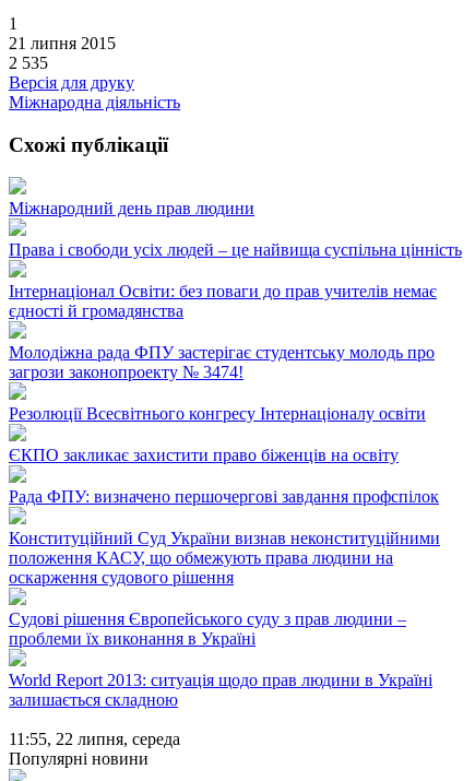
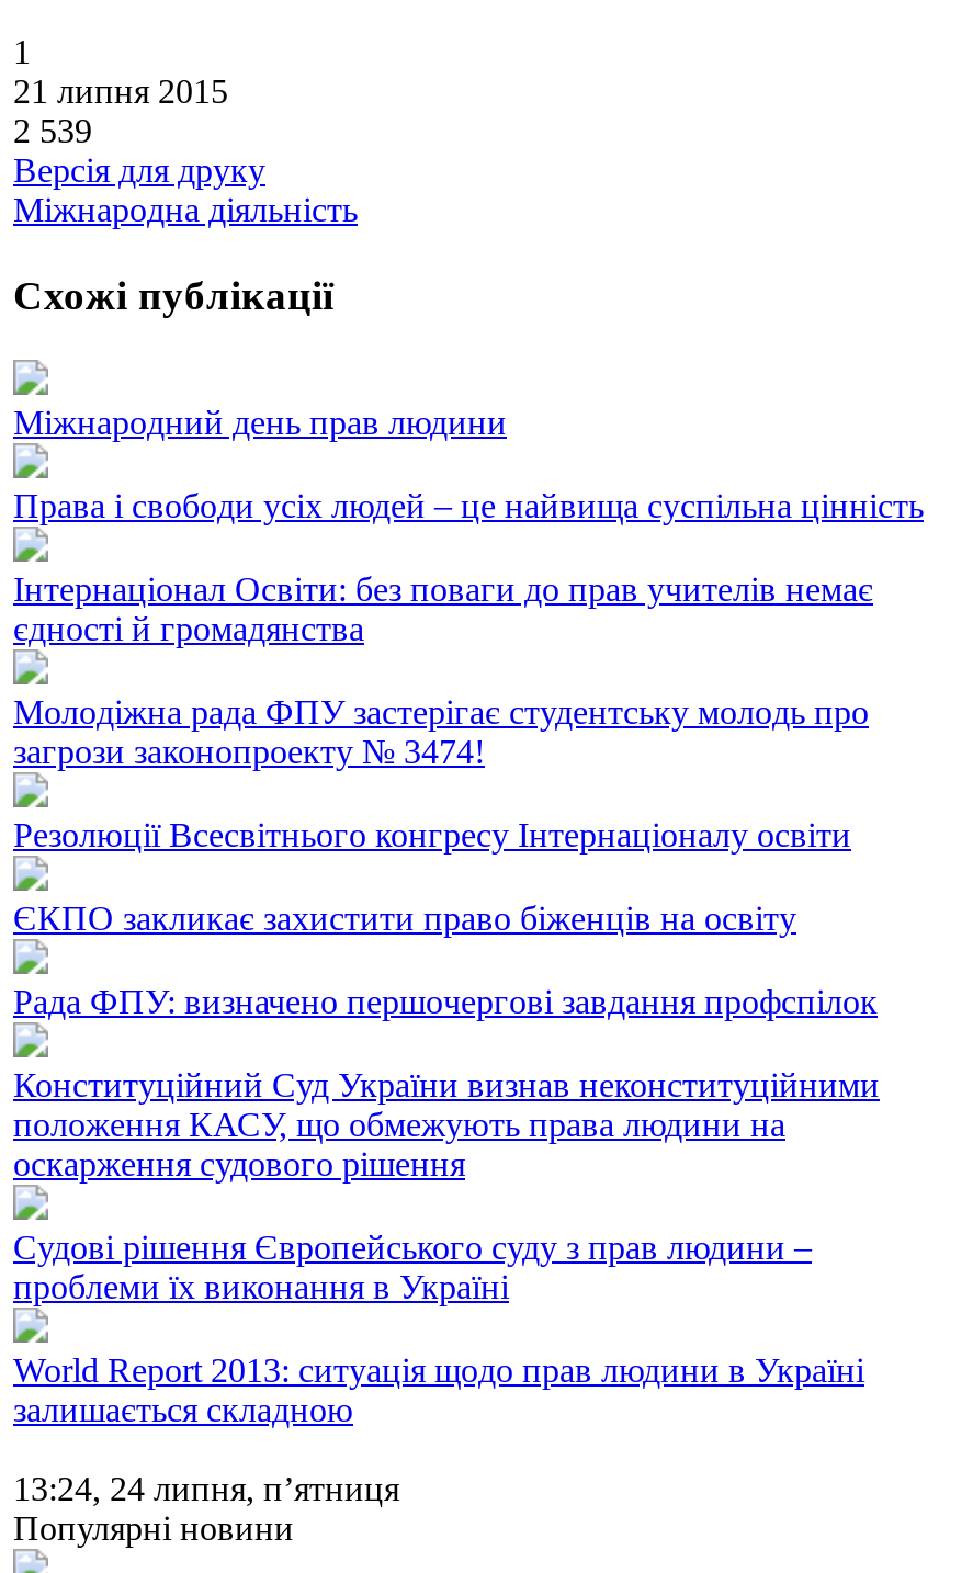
- 2 535
+ 2 539

- 11:55, 22 липня, середа
+ 13:24, 24 липня, п’ятниця
